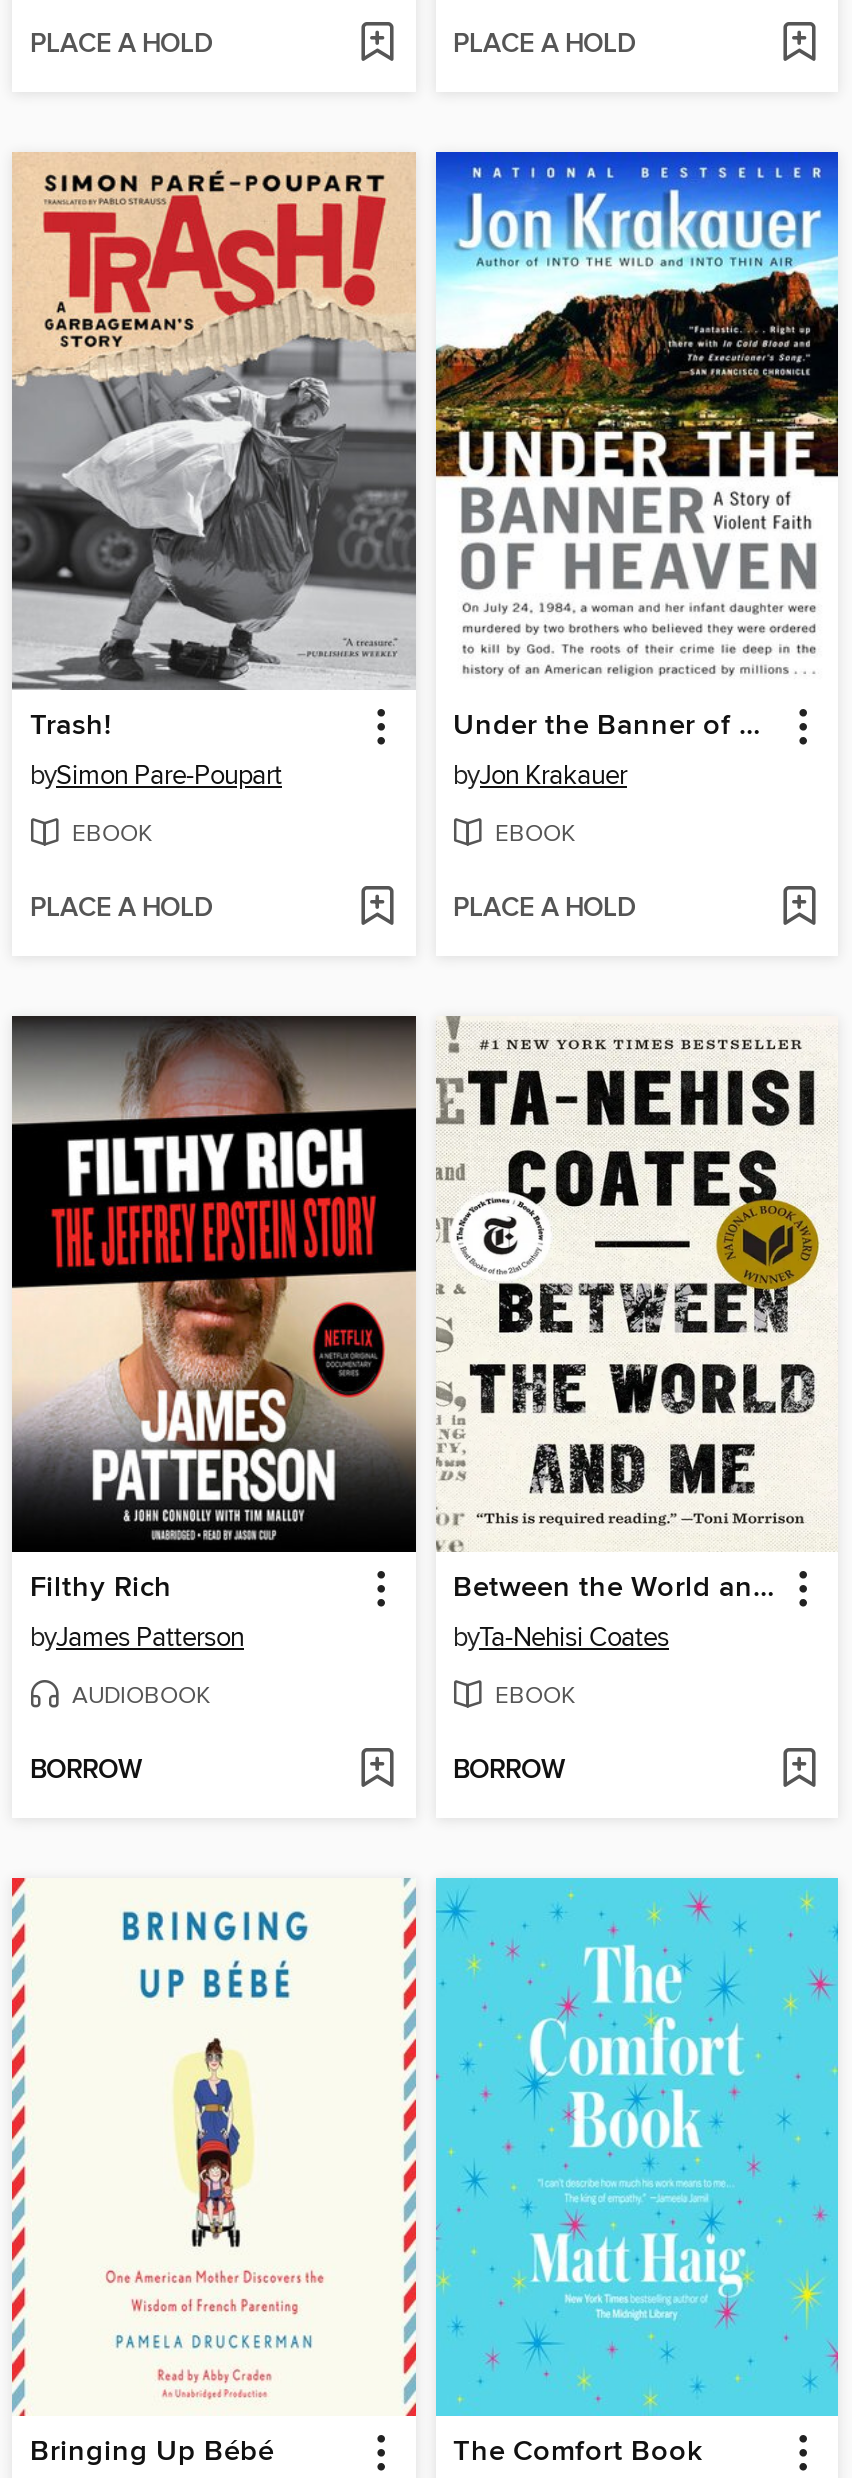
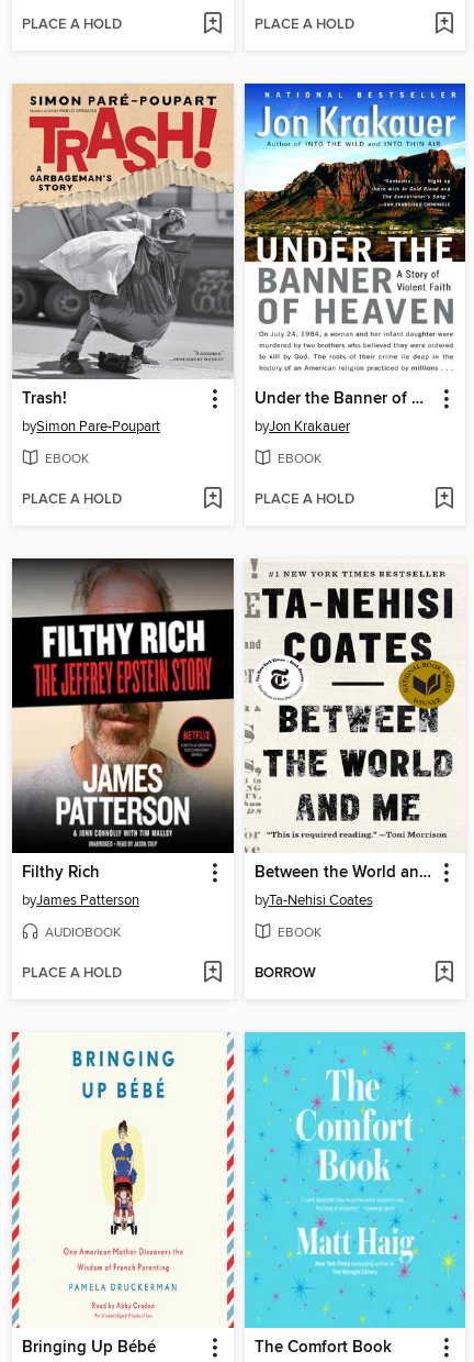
- BORROW
+ PLACE A HOLD
